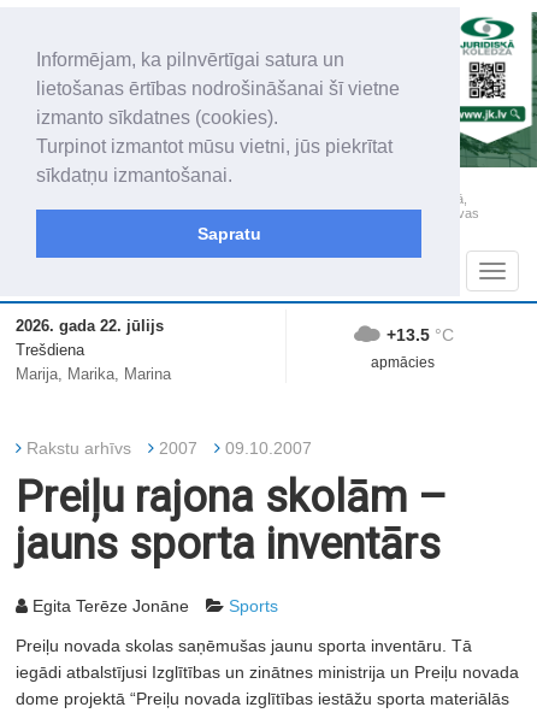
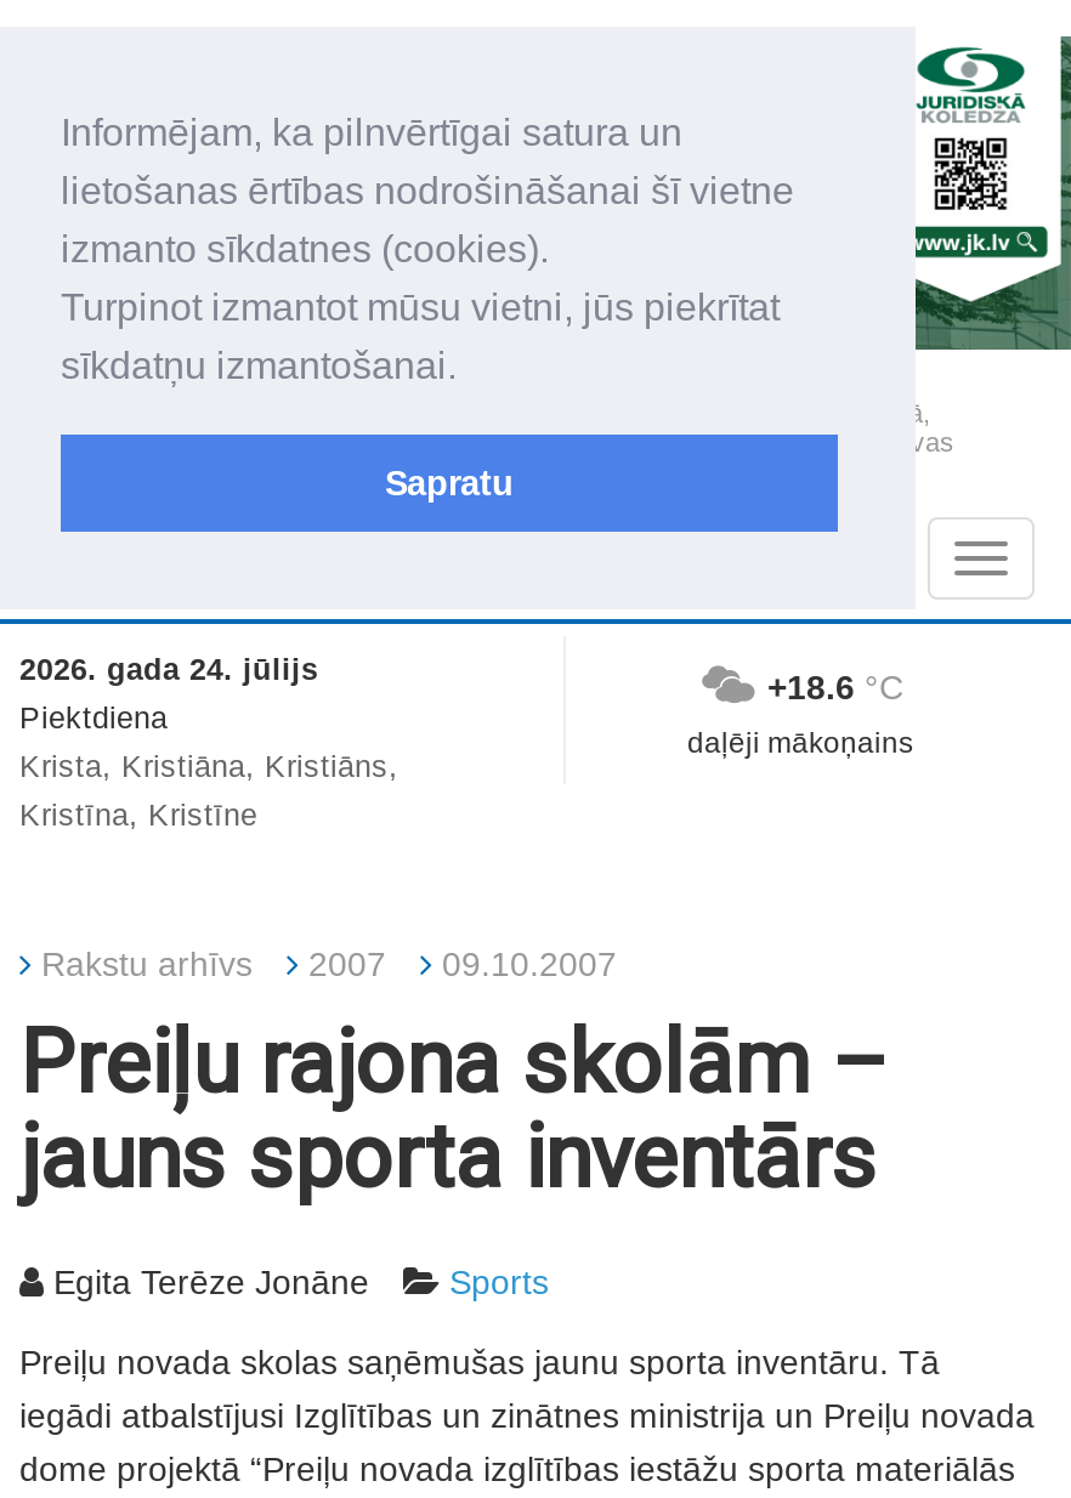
- 2026. gada 22. jūlijs
- Trešdiena
- Marija, Marika, Marina
+ 2026. gada 24. jūlijs
+ Piektdiena
+ Krista, Kristiāna, Kristiāns,
+ Kristīna, Kristīne

- +13.5 °C
+ +18.6 °C

- apmācies
+ daļēji mākoņains
